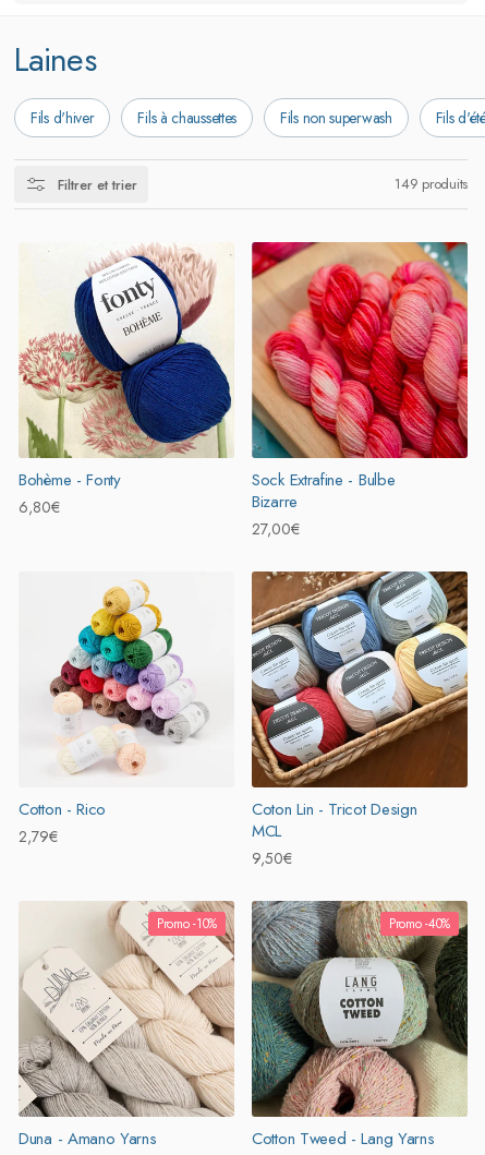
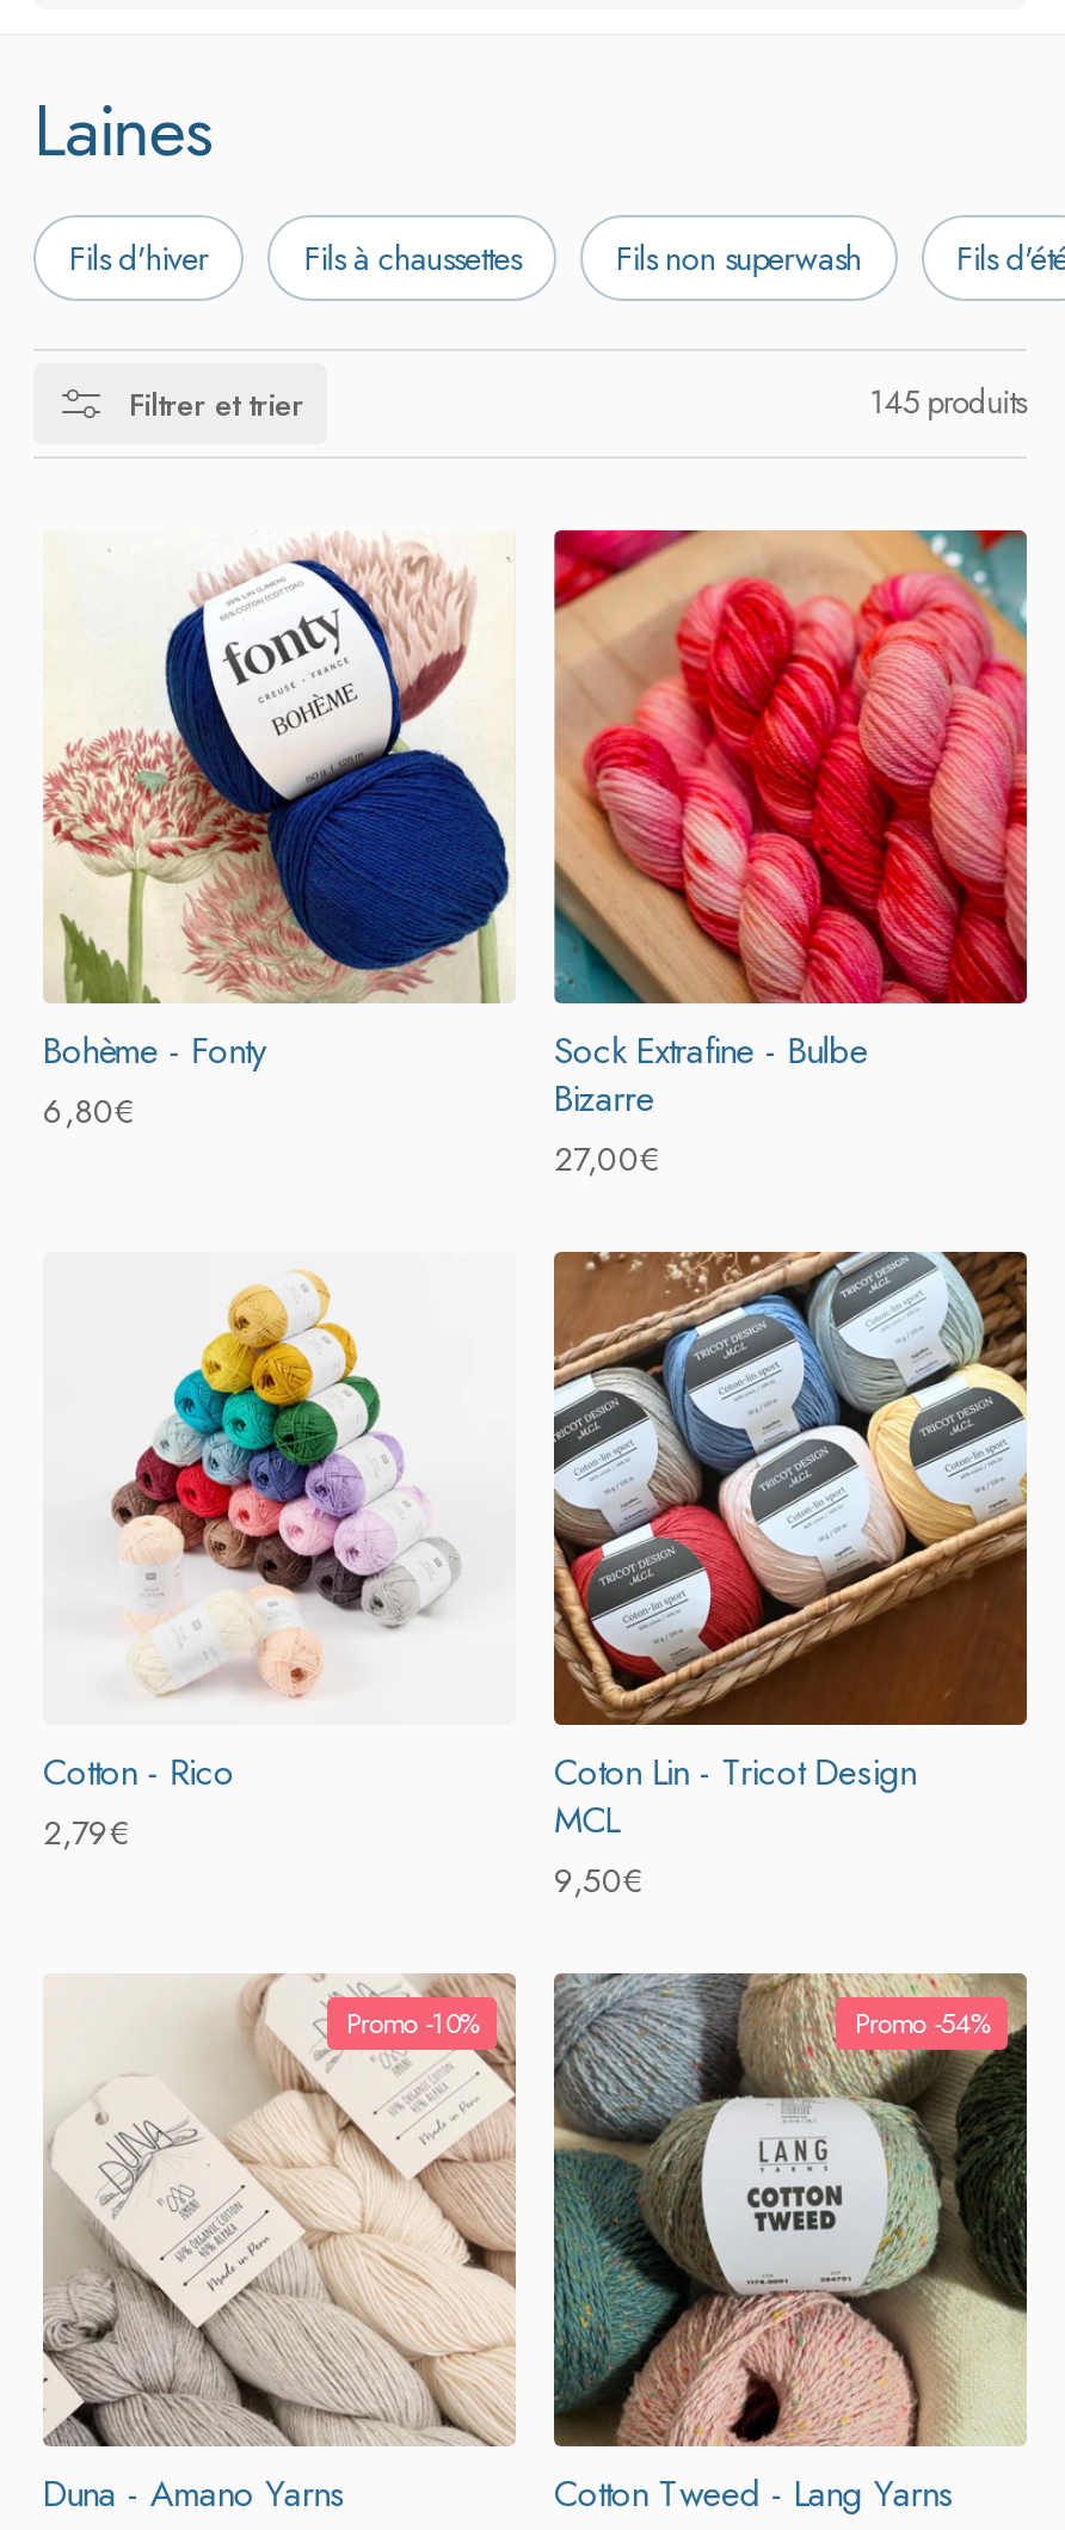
- 149 produits
+ 145 produits

- Promo -40%
+ Promo -54%
